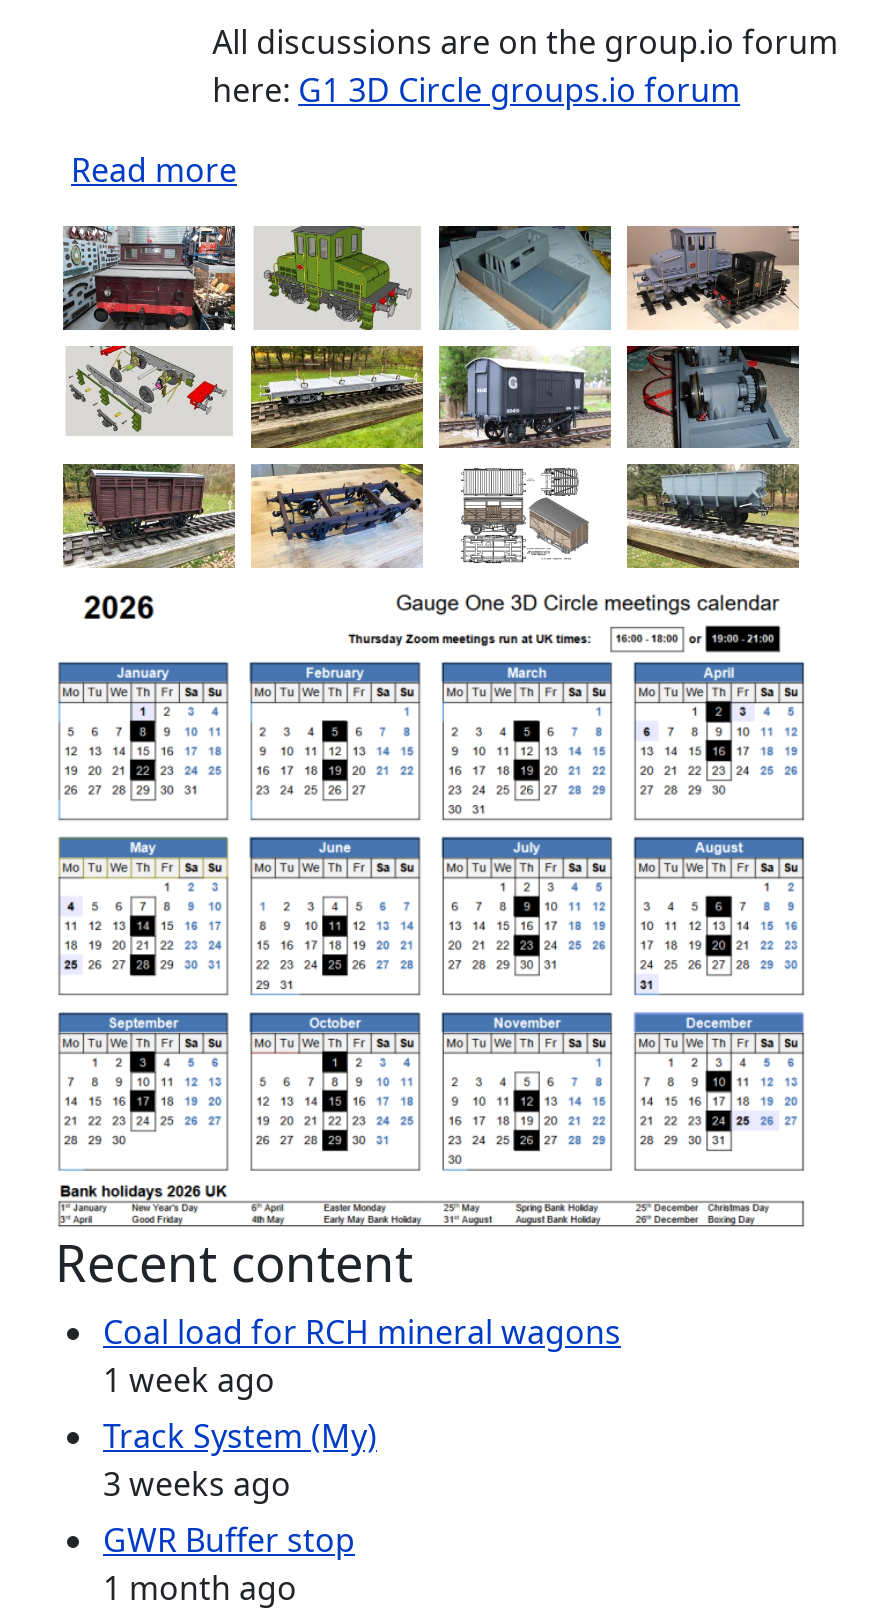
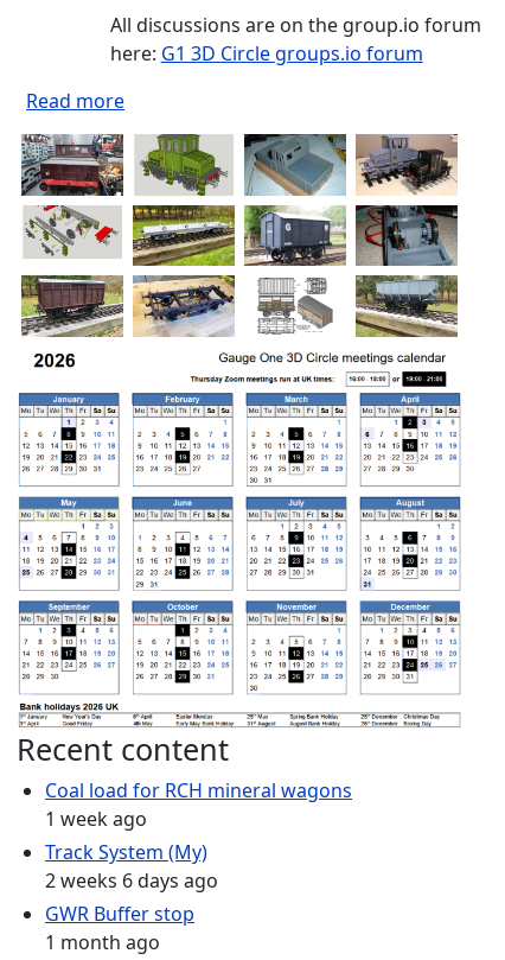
- 3 weeks ago
+ 2 weeks 6 days ago
